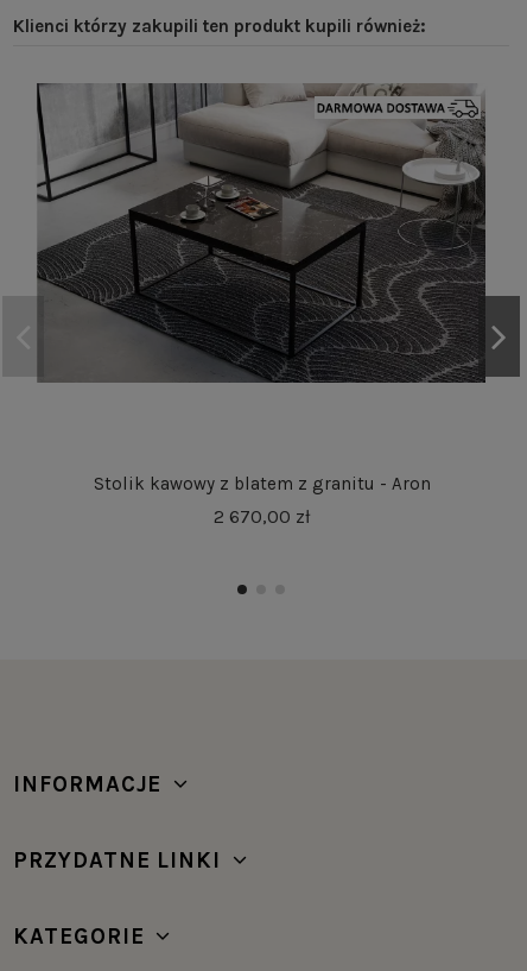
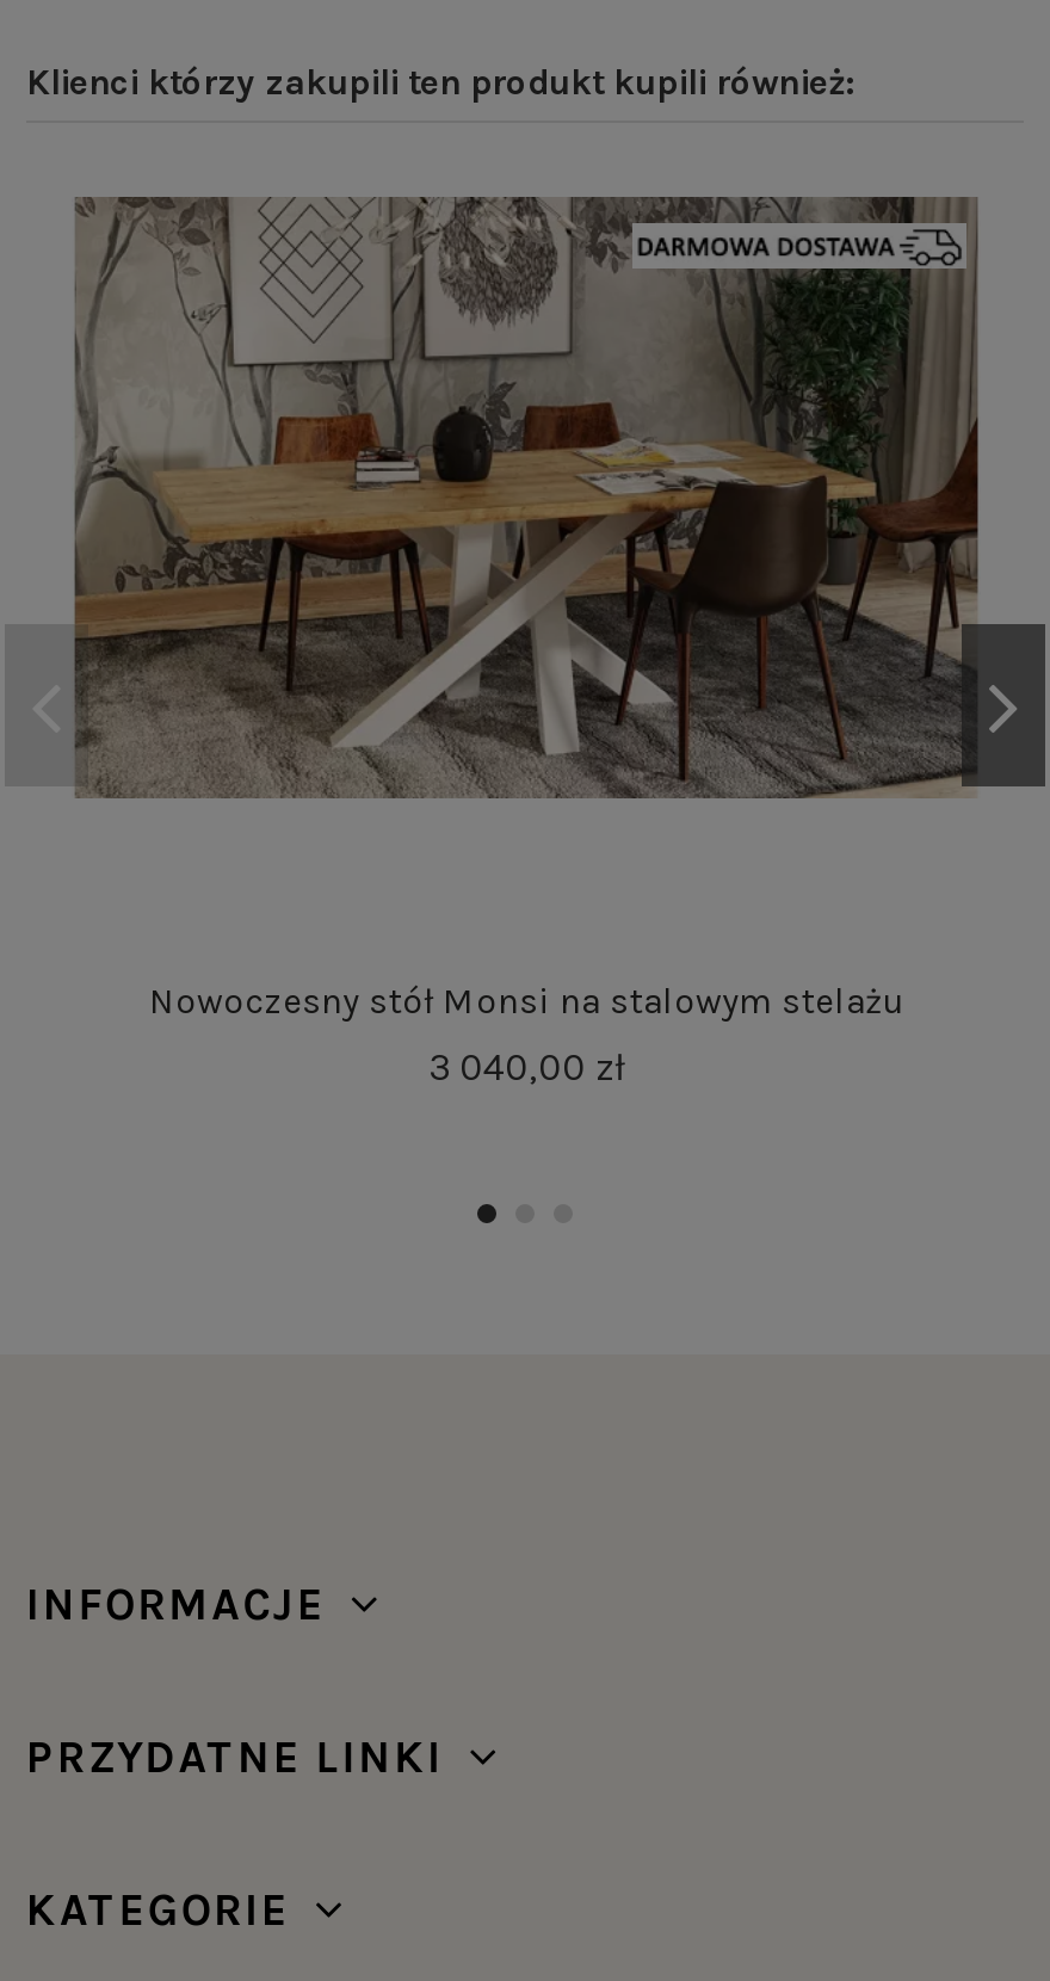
- [image]
+ [image]

- Stolik kawowy z blatem z granitu - Aron
+ Nowoczesny stół Monsi na stalowym stelażu

- 2 670,00 zł
+ 3 040,00 zł
